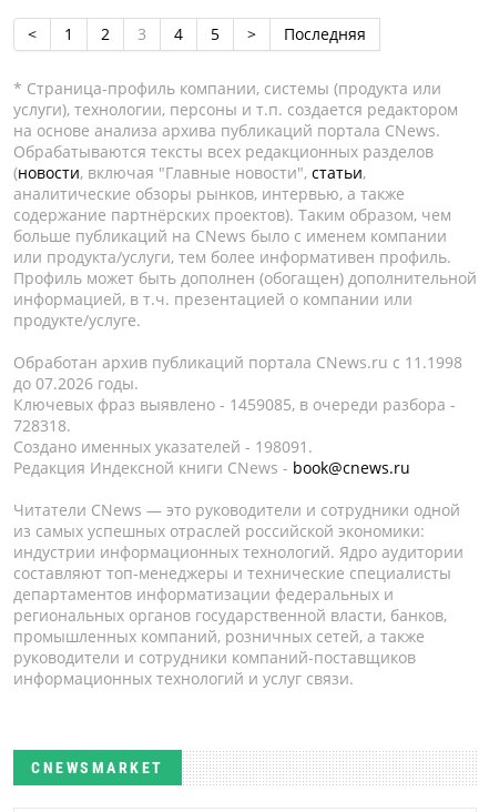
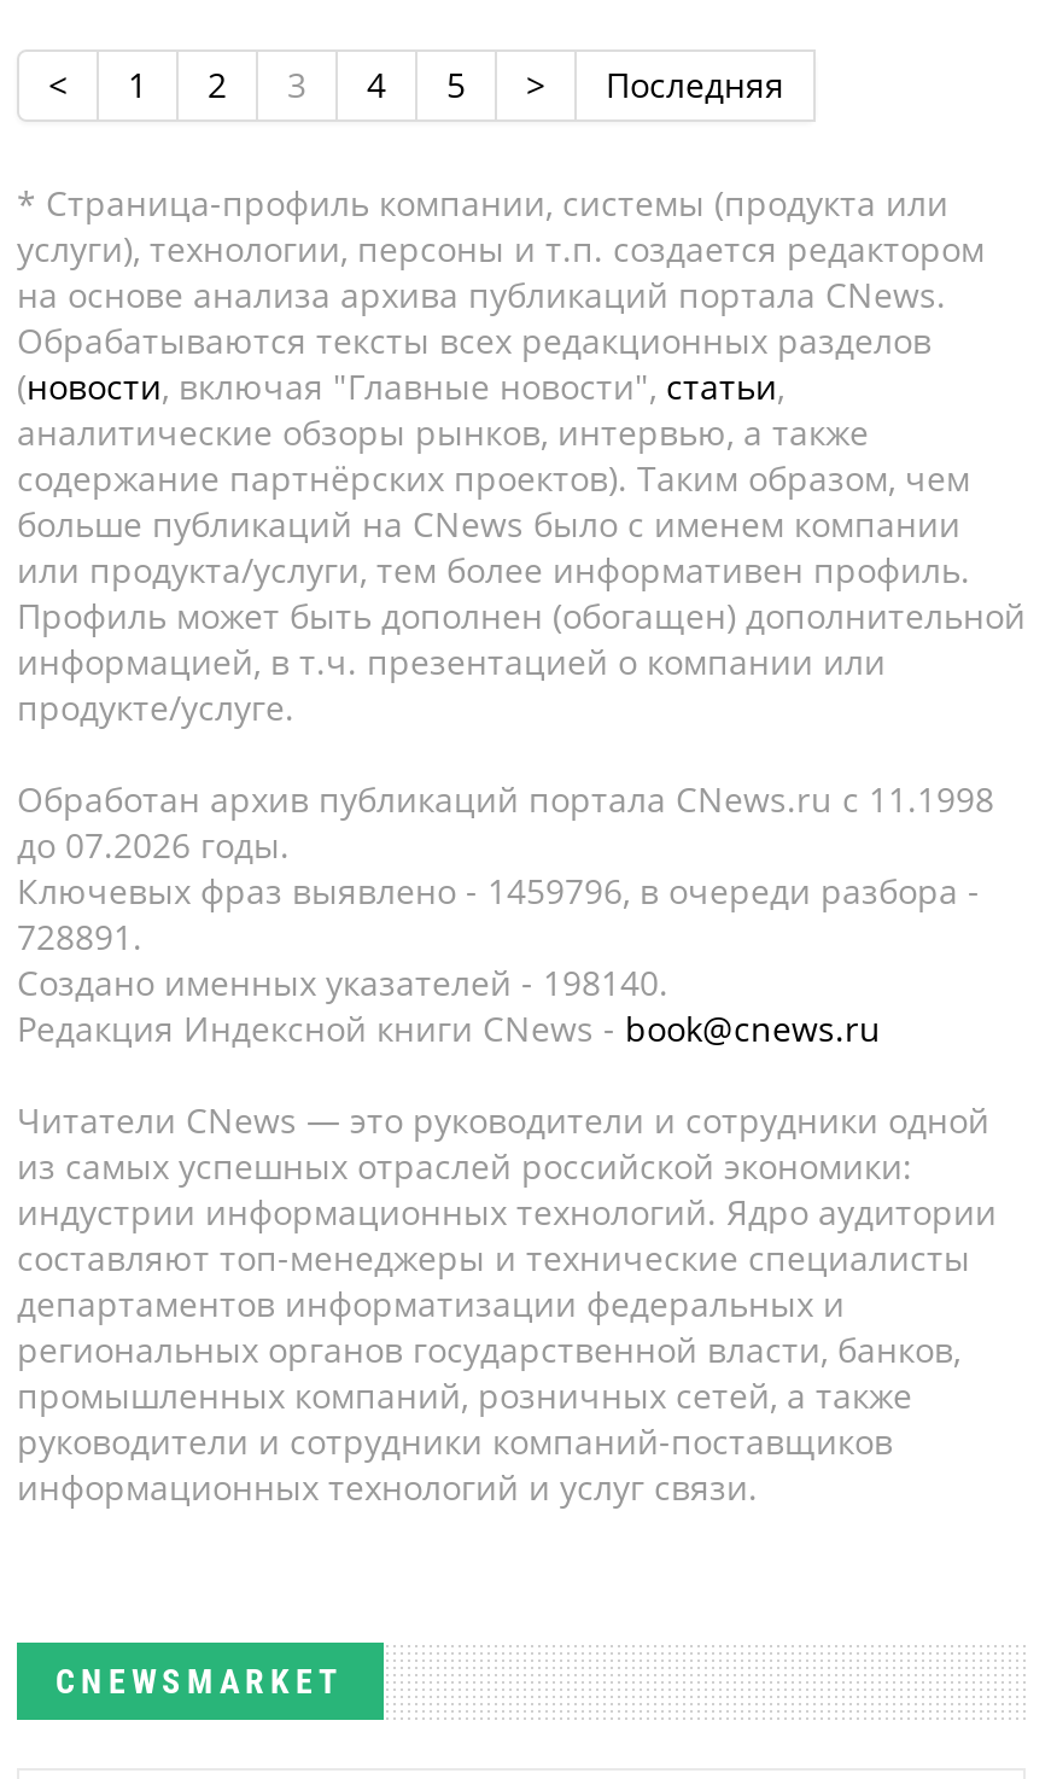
- Ключевых фраз выявлено - 1459085, в очереди разбора -
+ Ключевых фраз выявлено - 1459796, в очереди разбора -

- 728318.
+ 728891.

- Создано именных указателей - 198091.
+ Создано именных указателей - 198140.
